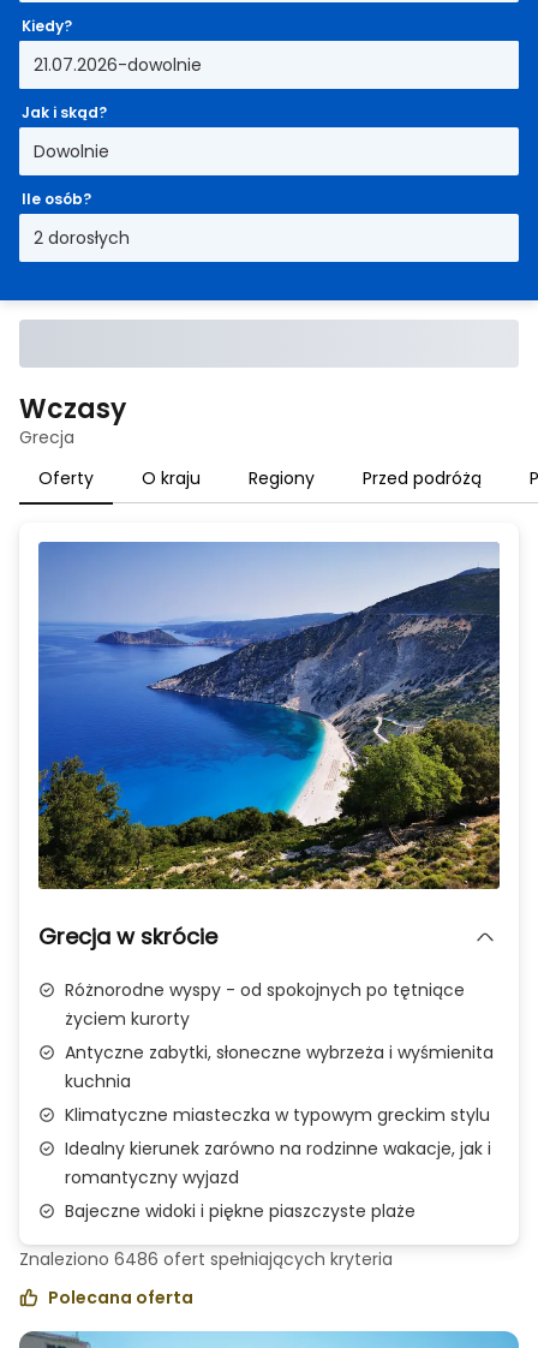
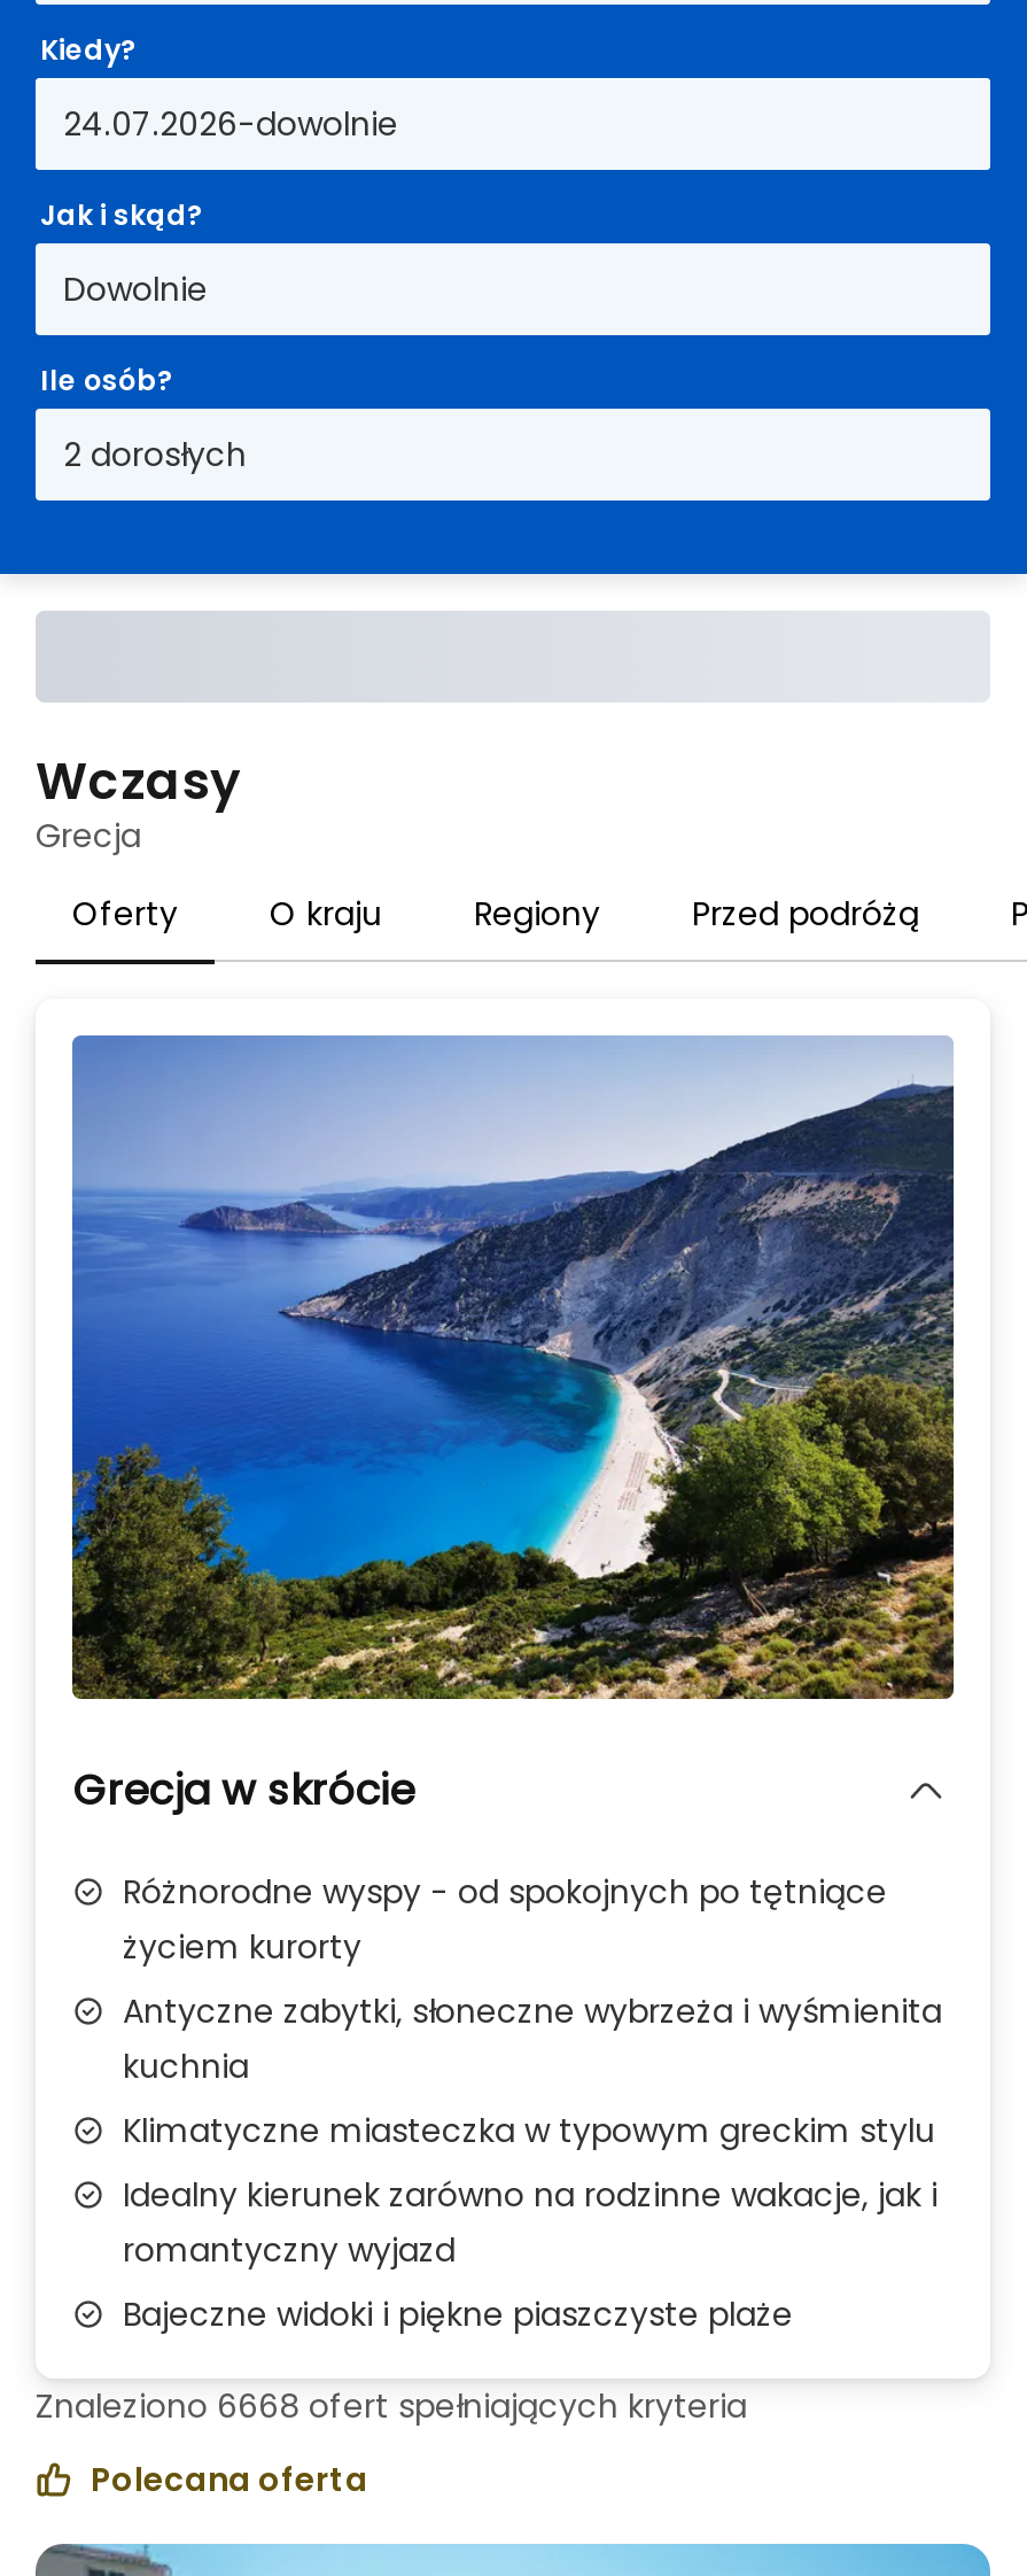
- 21.07.2026-dowolnie
+ 24.07.2026-dowolnie

- Znaleziono 6486 ofert spełniających kryteria
+ Znaleziono 6668 ofert spełniających kryteria
